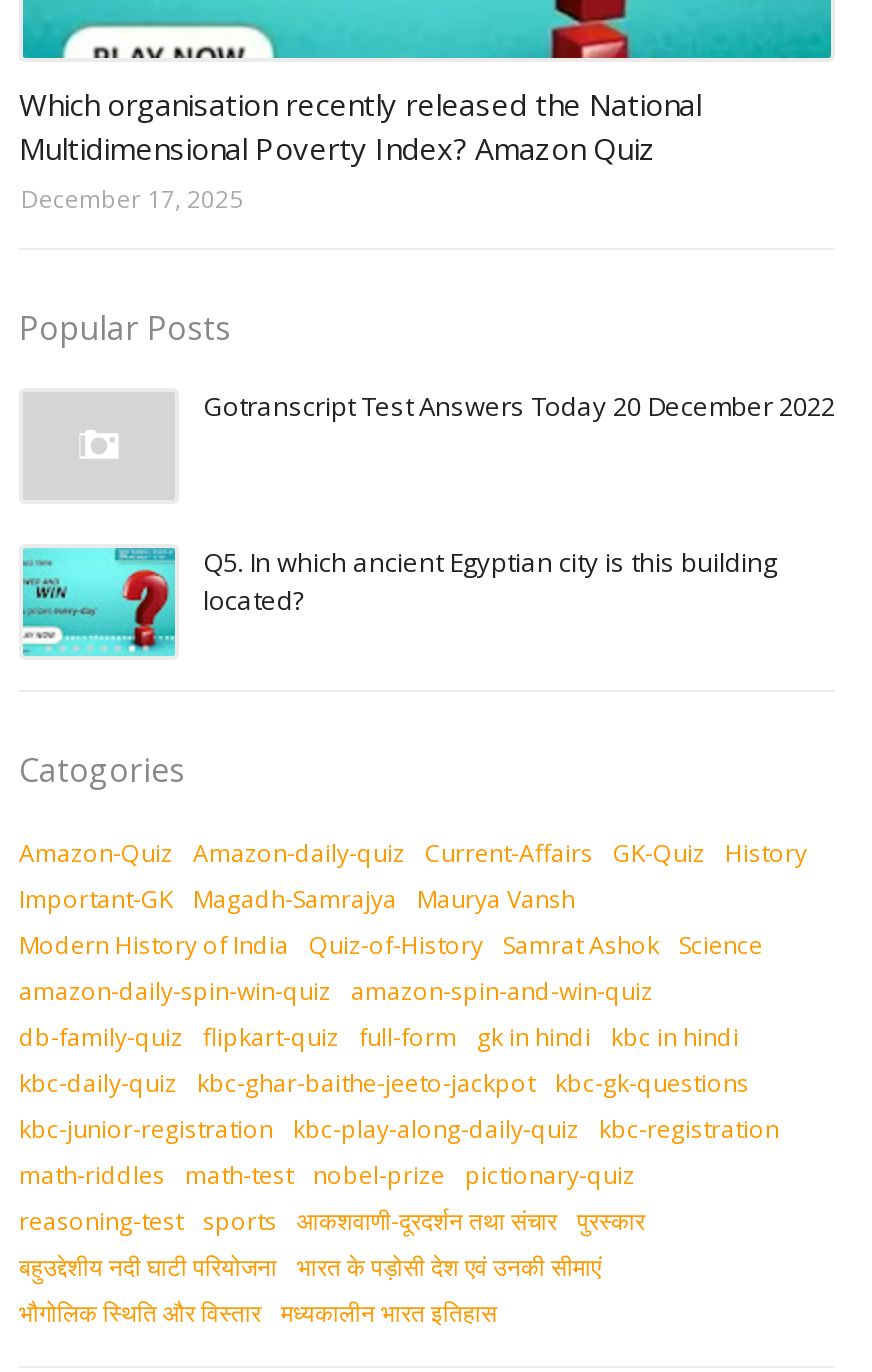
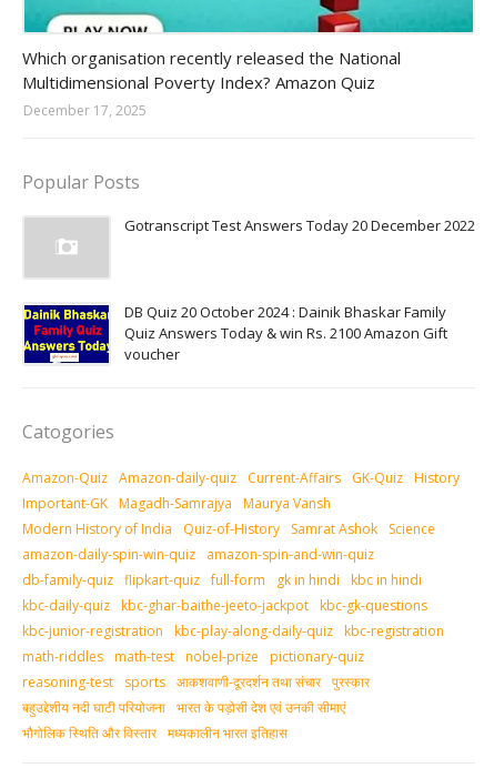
- [image]
- Q5. In which ancient Egyptian city is this building
- located?
+ [image]
+ DB Quiz 20 October 2024 : Dainik Bhaskar Family
+ Quiz Answers Today & win Rs. 2100 Amazon Gift
+ voucher
